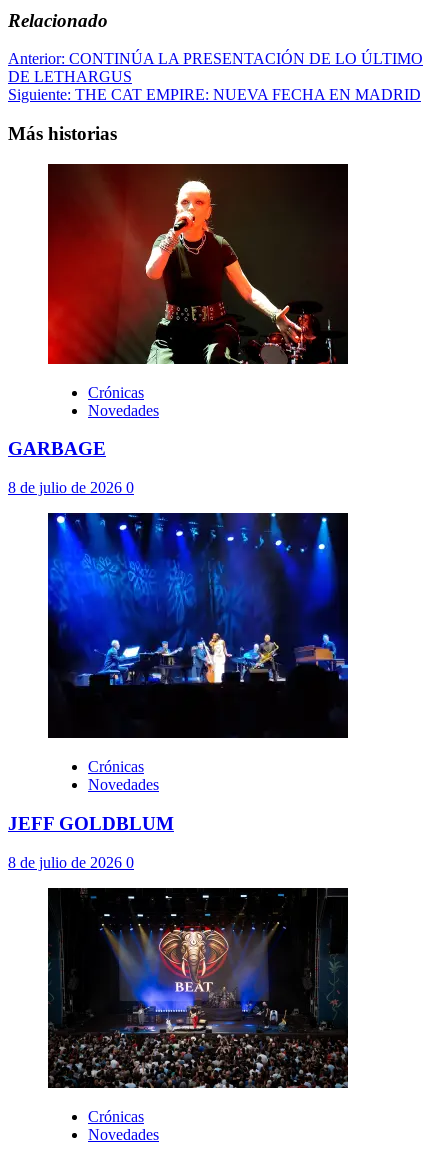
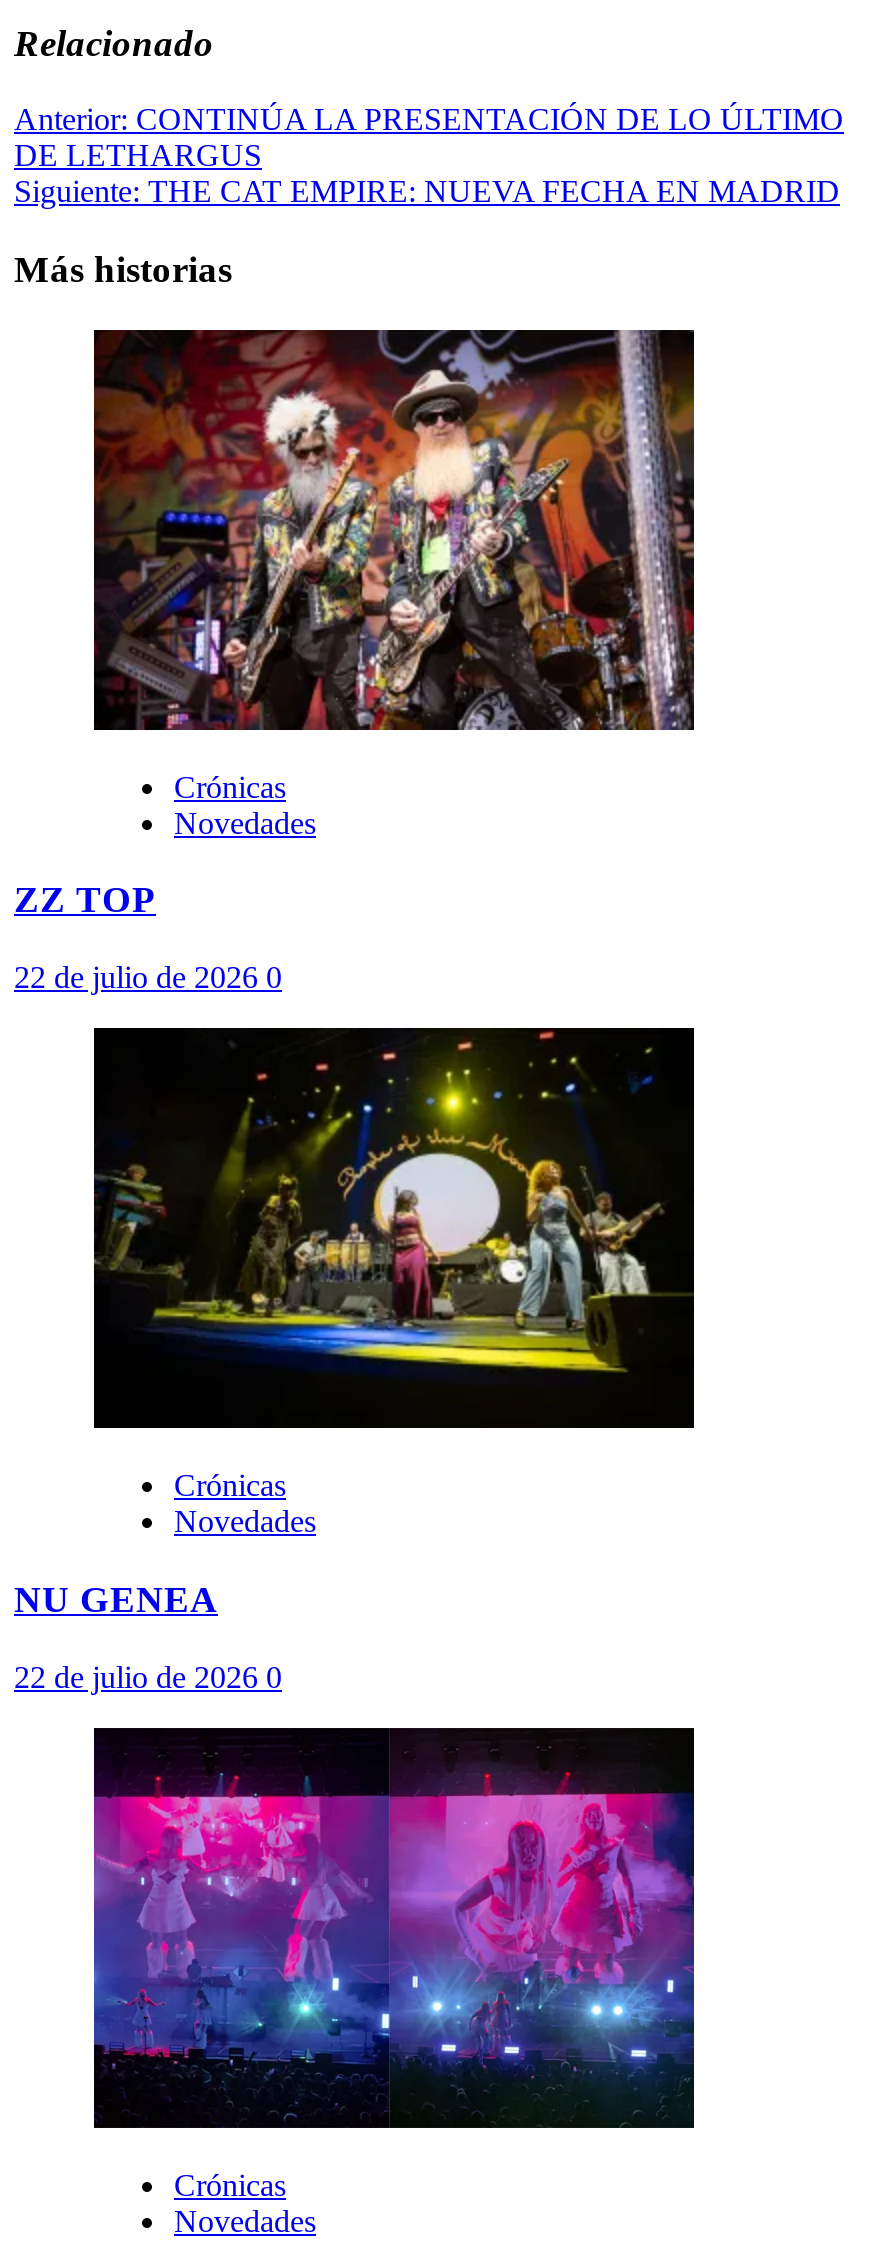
- [image]
+ [image]

- GARBAGE
+ ZZ TOP

- 8 de julio de 2026 0
+ 22 de julio de 2026 0

- [image]
+ [image]

- JEFF GOLDBLUM
+ NU GENEA

- 8 de julio de 2026 0
+ 22 de julio de 2026 0

- [image]
+ [image]
